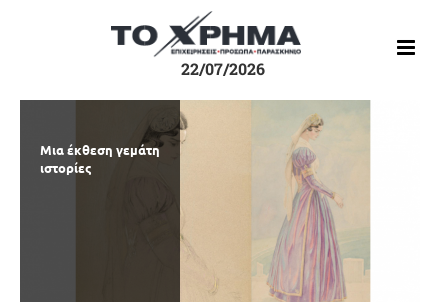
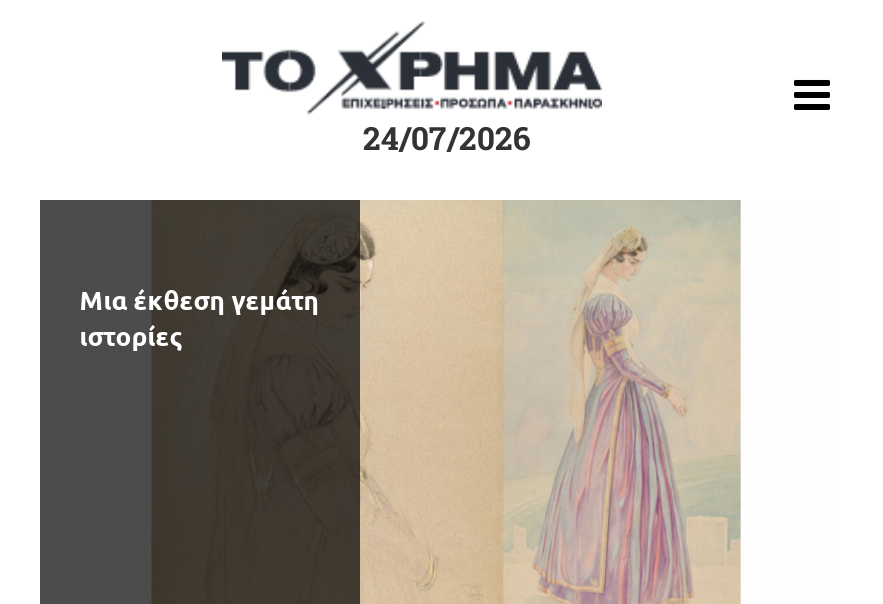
- 22/07/2026
+ 24/07/2026
